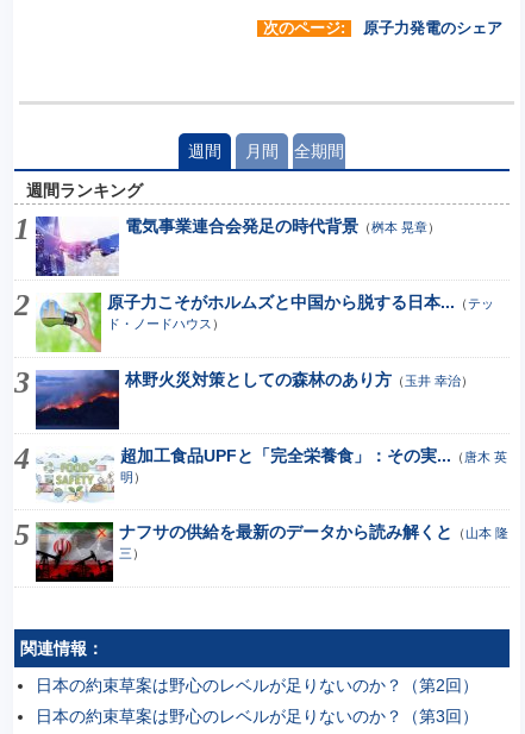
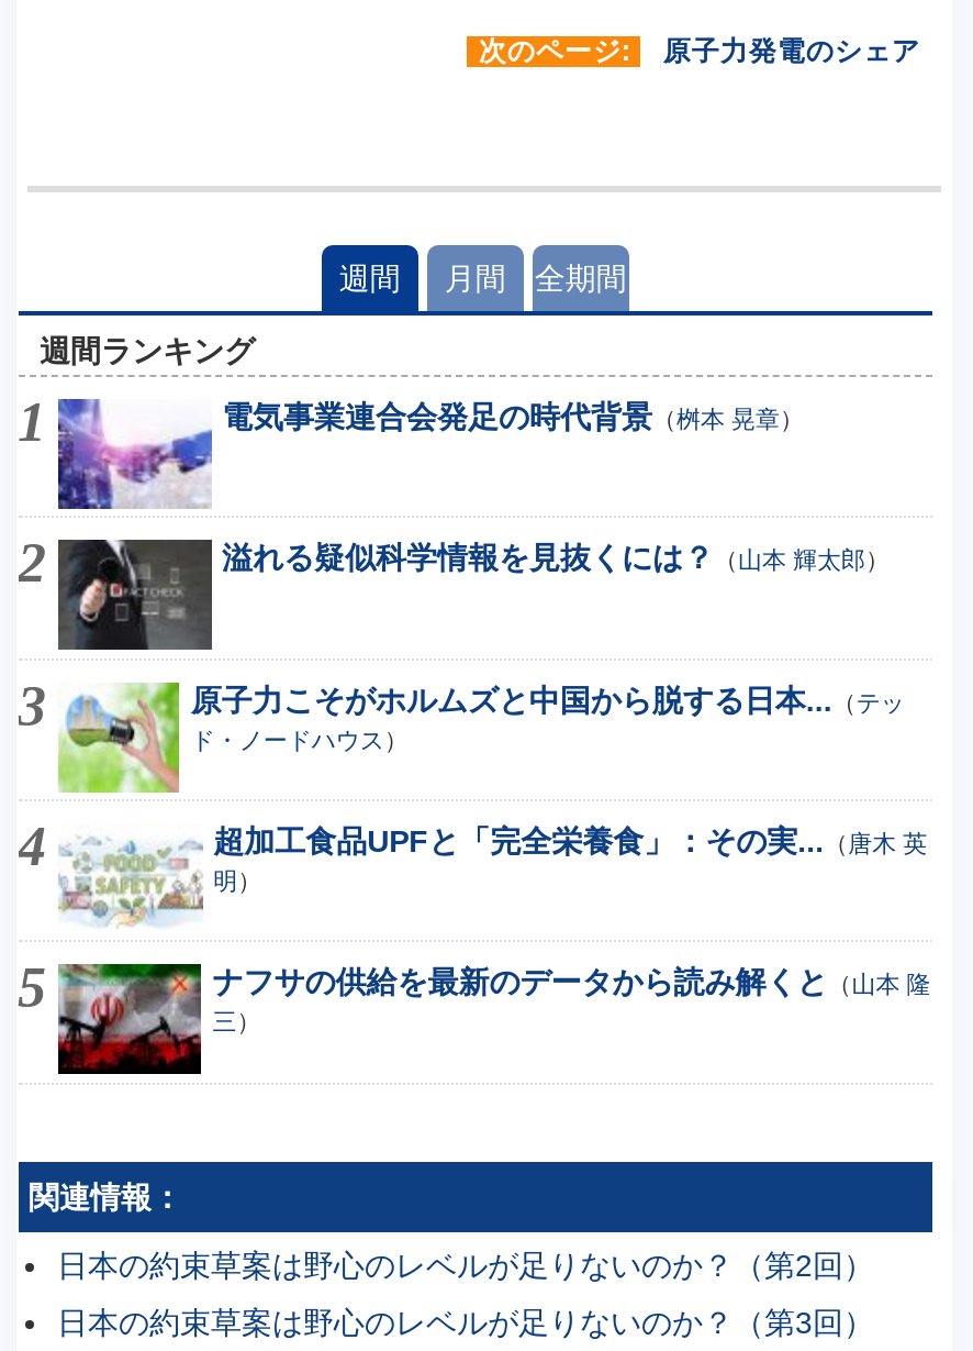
+ [image]
+ 溢れる疑似科学情報を見抜くには？（山本 輝太郎）

moved down: [image] | 原子力こそがホルムズと中国から脱する日本...（テッ | ド・ノードハウス）

- [image]
- 林野火災対策としての森林のあり方（玉井 幸治）
